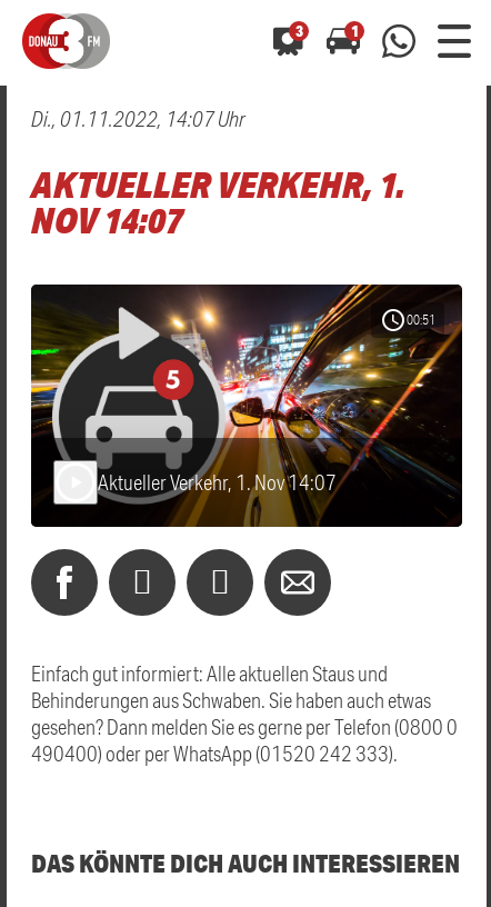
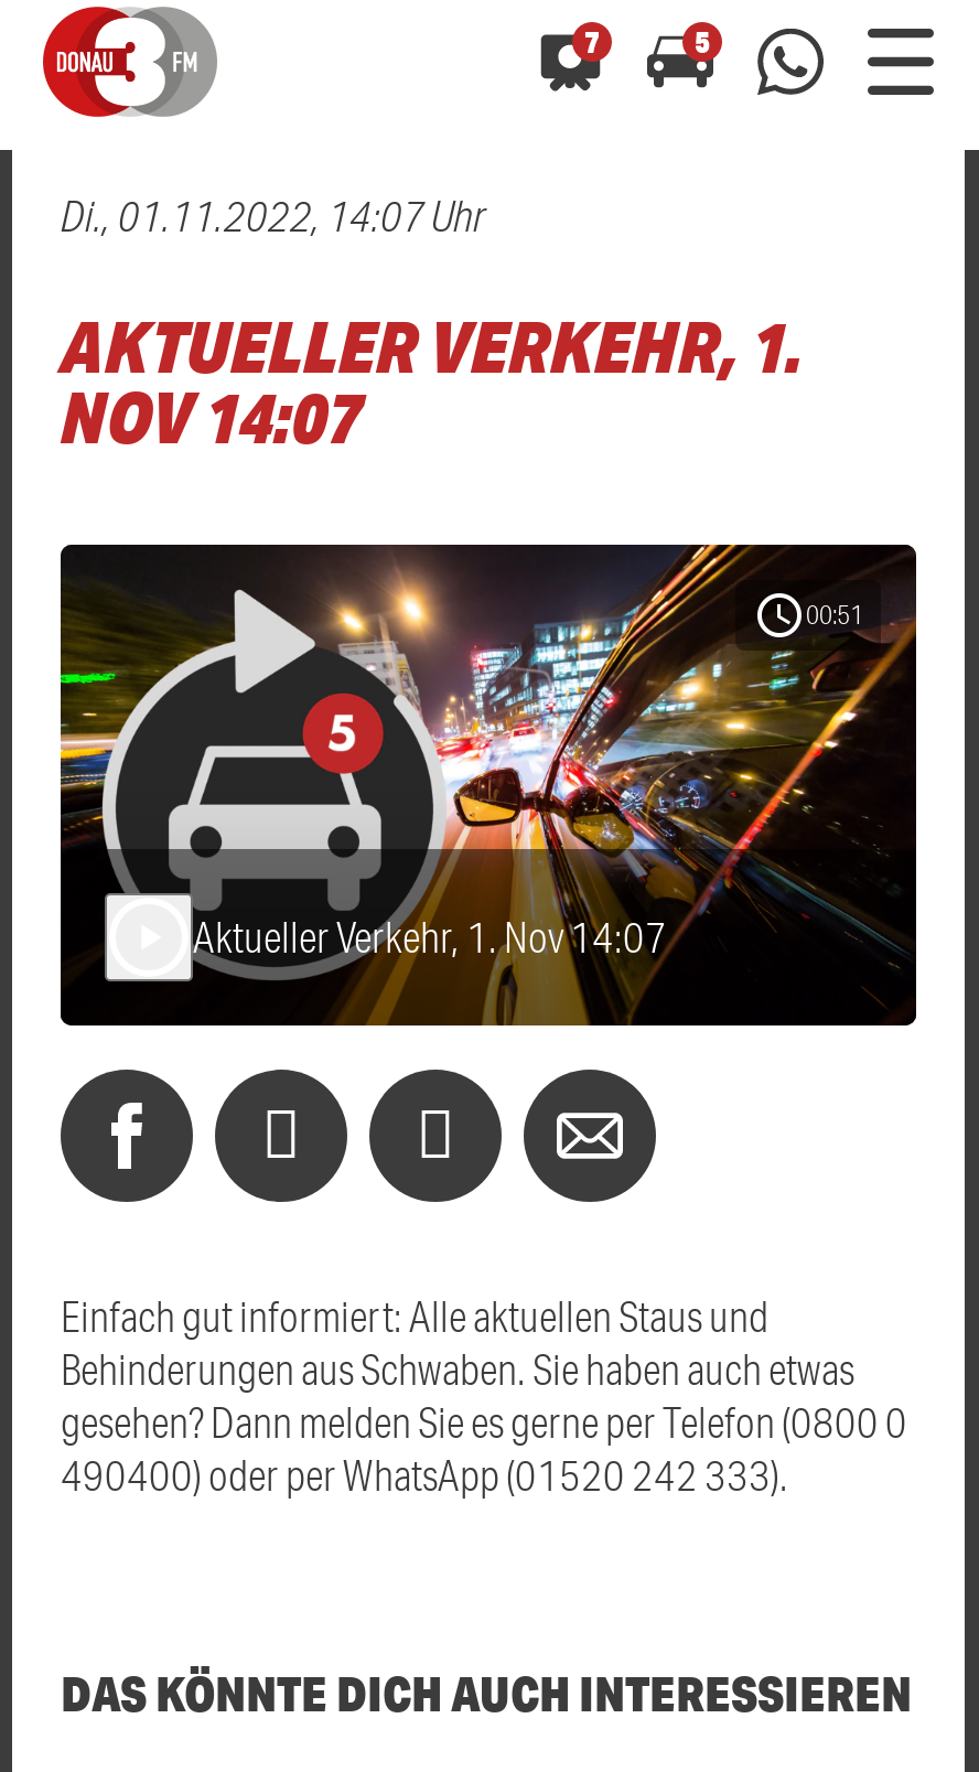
- 3
+ 7

- 1
+ 5
